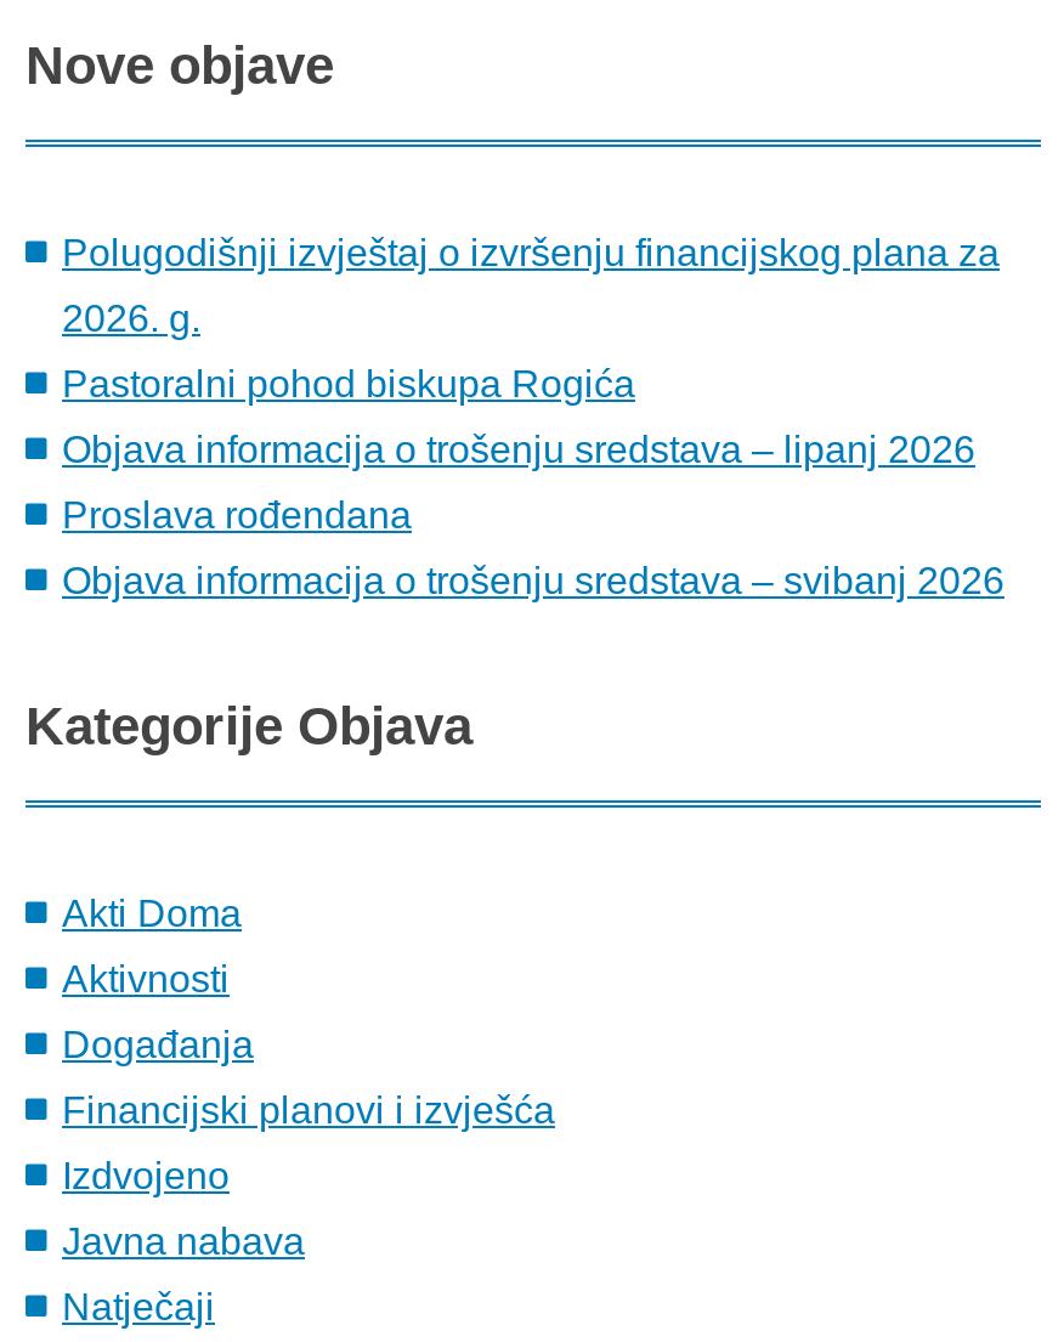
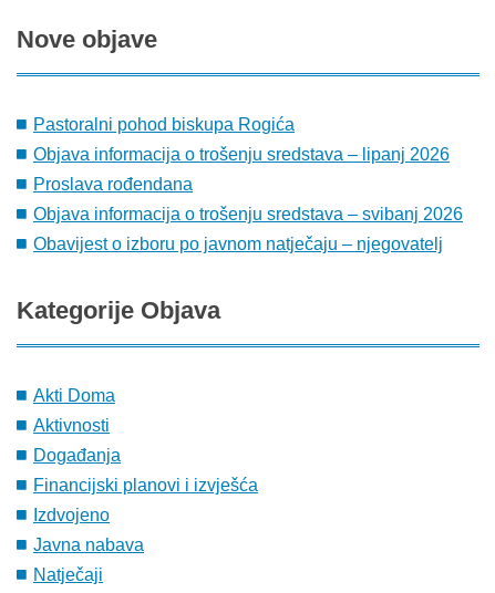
- Polugodišnji izvještaj o izvršenju financijskog plana za
- 2026. g.

moved up: Pastoralni pohod biskupa Rogića | Objava informacija o trošenju sredstava – lipanj 2026 | Proslava rođendana | Objava informacija o trošenju sredstava – svibanj 2026

+ Obavijest o izboru po javnom natječaju – njegovatelj
